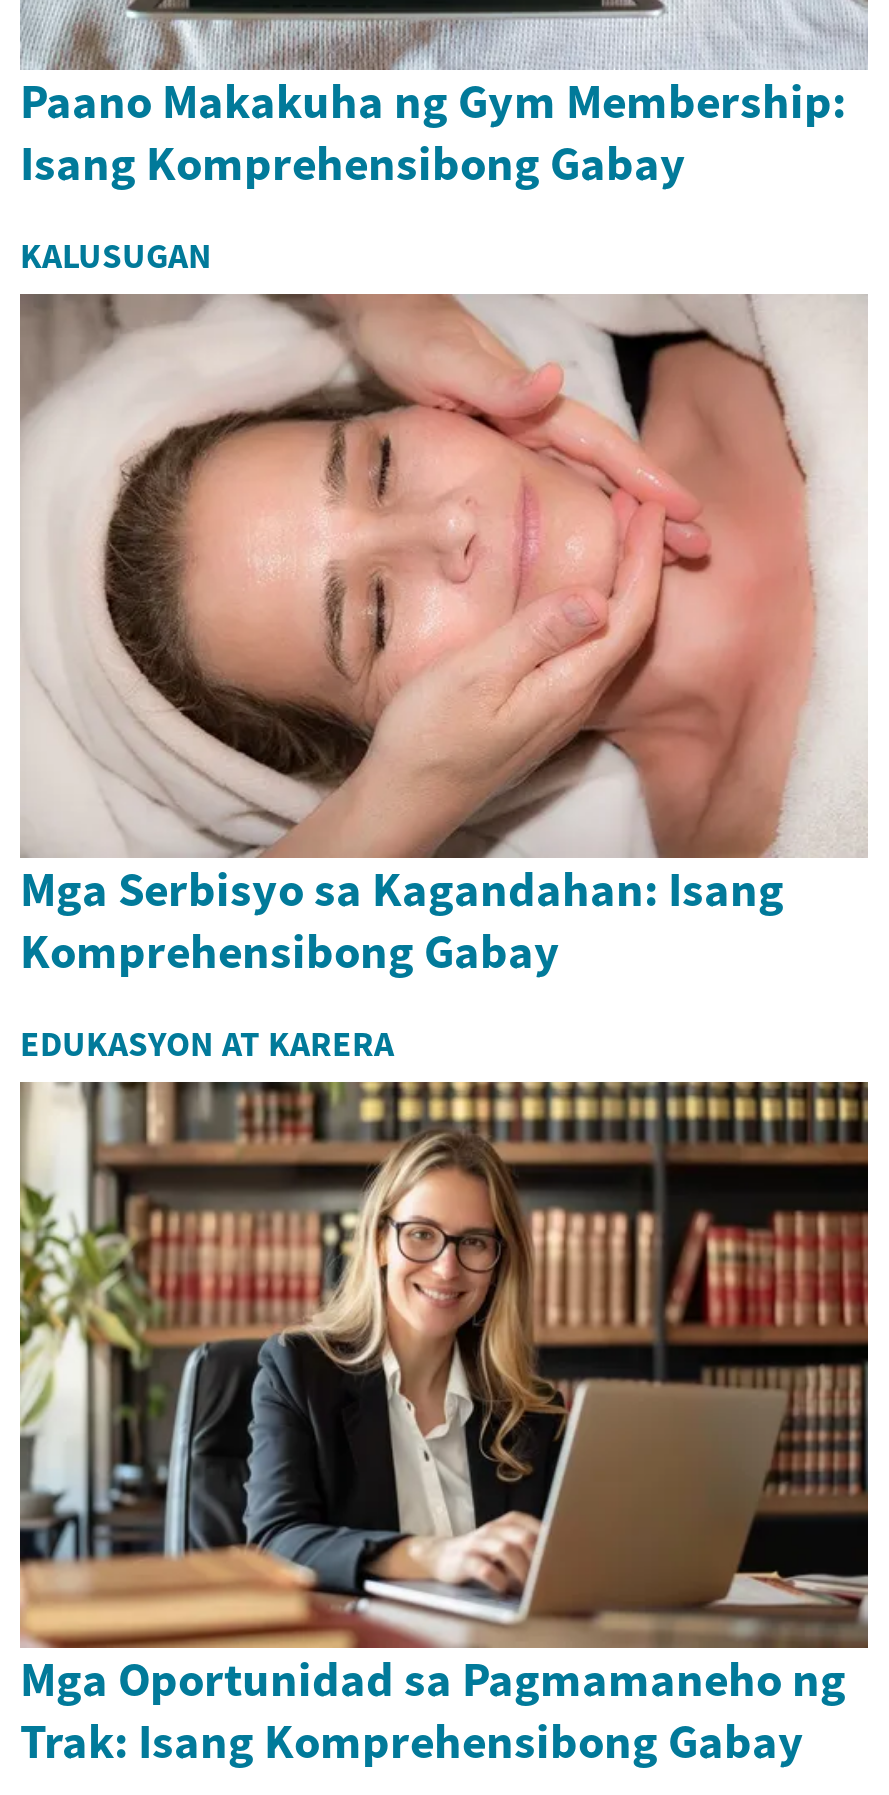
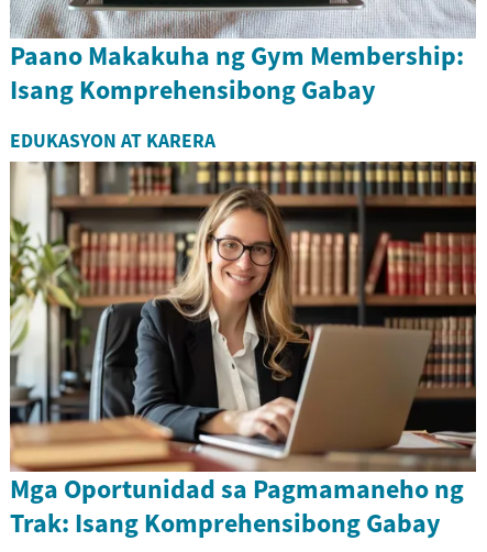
- KALUSUGAN

- [image]
- Mga Serbisyo sa Kagandahan: Isang
- Komprehensibong Gabay
